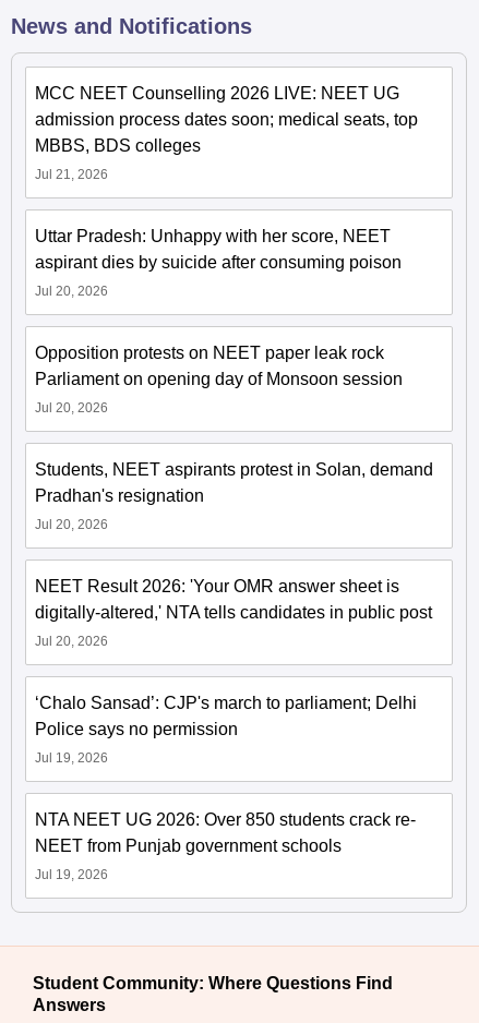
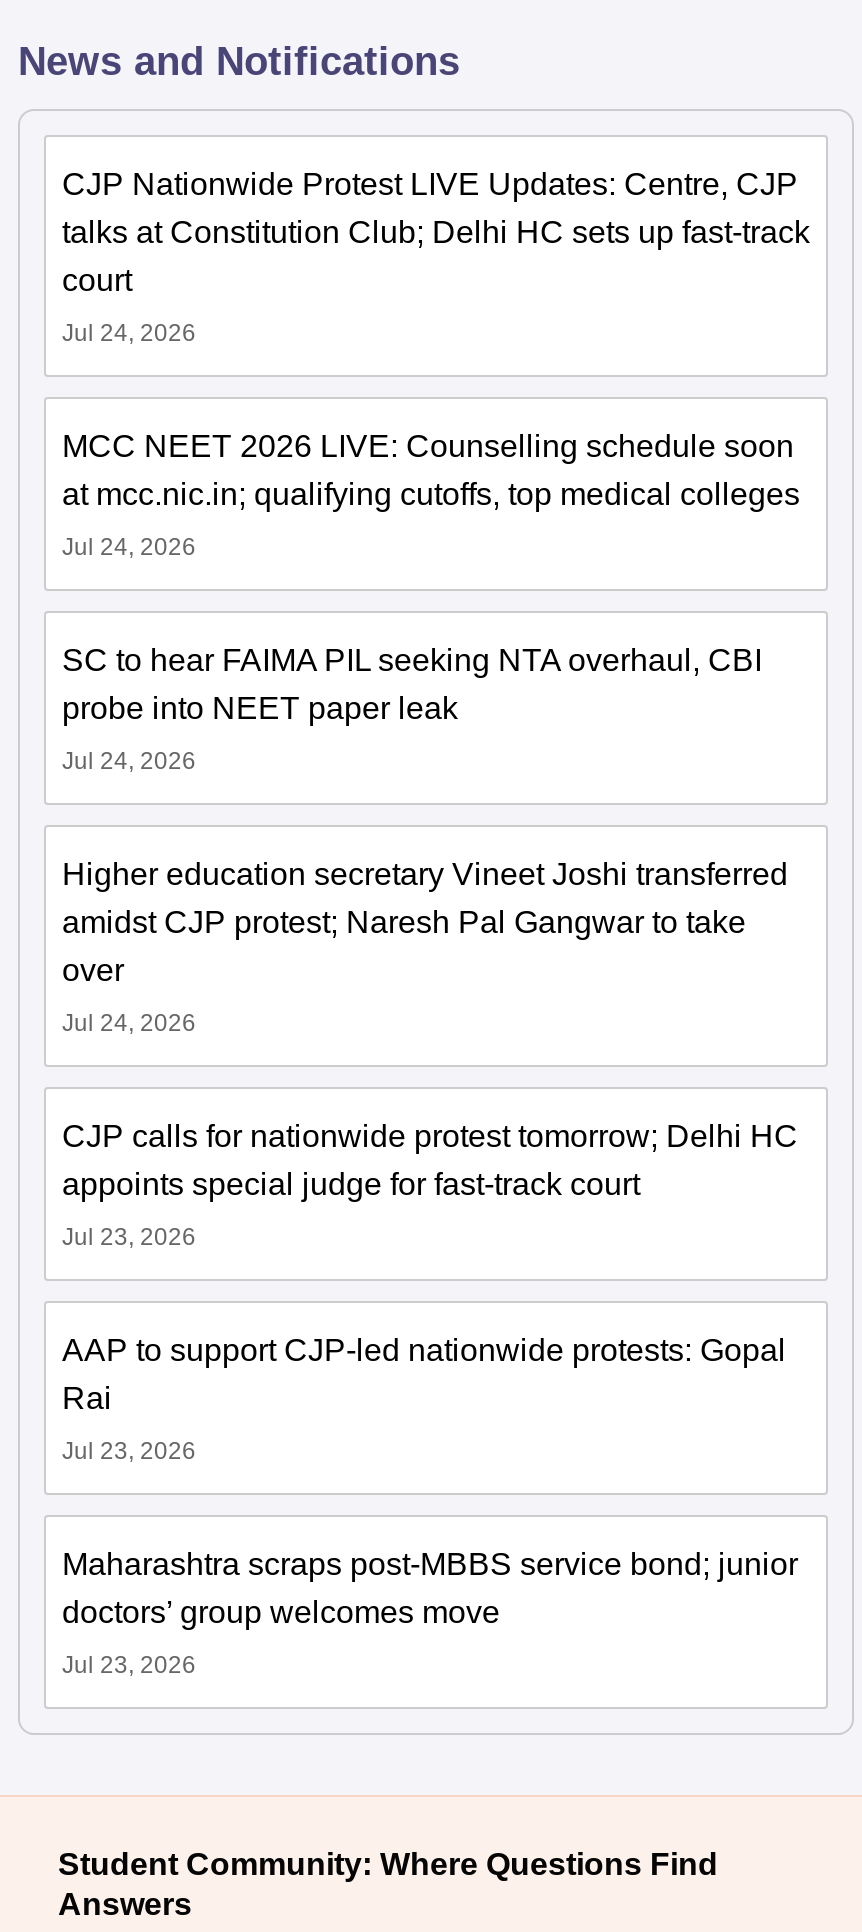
- MCC NEET Counselling 2026 LIVE: NEET UG
- admission process dates soon; medical seats, top
- MBBS, BDS colleges
+ CJP Nationwide Protest LIVE Updates: Centre, CJP
+ talks at Constitution Club; Delhi HC sets up fast-track
+ court

- Jul 21, 2026
+ Jul 24, 2026

- Uttar Pradesh: Unhappy with her score, NEET
- aspirant dies by suicide after consuming poison
+ MCC NEET 2026 LIVE: Counselling schedule soon
+ at mcc.nic.in; qualifying cutoffs, top medical colleges

- Jul 20, 2026
+ Jul 24, 2026

- Opposition protests on NEET paper leak rock
- Parliament on opening day of Monsoon session
+ SC to hear FAIMA PIL seeking NTA overhaul, CBI
+ probe into NEET paper leak

- Jul 20, 2026
+ Jul 24, 2026

- Students, NEET aspirants protest in Solan, demand
- Pradhan's resignation
+ Higher education secretary Vineet Joshi transferred
+ amidst CJP protest; Naresh Pal Gangwar to take
+ over

- Jul 20, 2026
+ Jul 24, 2026

- NEET Result 2026: 'Your OMR answer sheet is
- digitally-altered,' NTA tells candidates in public post
+ CJP calls for nationwide protest tomorrow; Delhi HC
+ appoints special judge for fast-track court

- Jul 20, 2026
+ Jul 23, 2026

- ‘Chalo Sansad’: CJP's march to parliament; Delhi
- Police says no permission
+ AAP to support CJP-led nationwide protests: Gopal
+ Rai

- Jul 19, 2026
+ Jul 23, 2026

- NTA NEET UG 2026: Over 850 students crack re-
- NEET from Punjab government schools
+ Maharashtra scraps post-MBBS service bond; junior
+ doctors’ group welcomes move

- Jul 19, 2026
+ Jul 23, 2026
